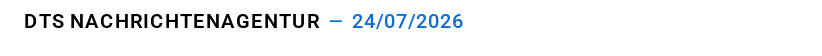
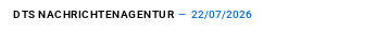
- DTS NACHRICHTENAGENTUR 24/07/2026
+ DTS NACHRICHTENAGENTUR 22/07/2026
